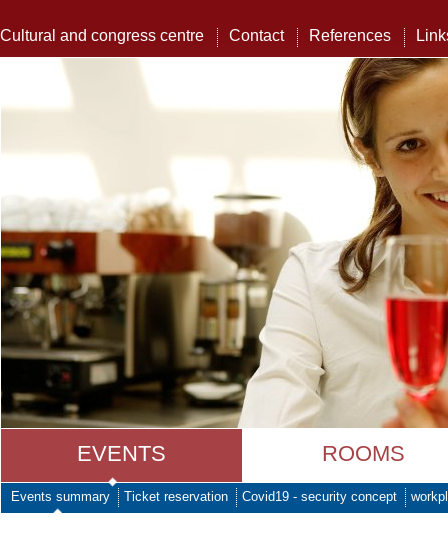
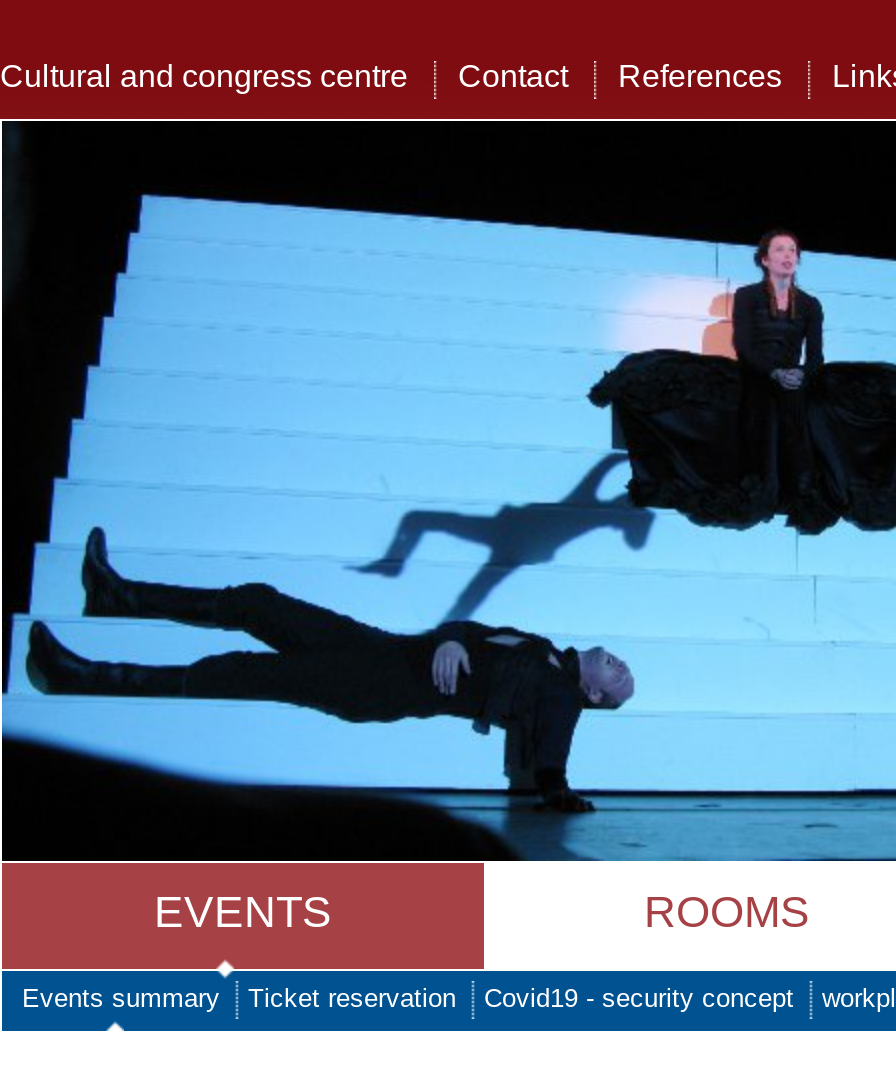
- [image]
+ [image]
